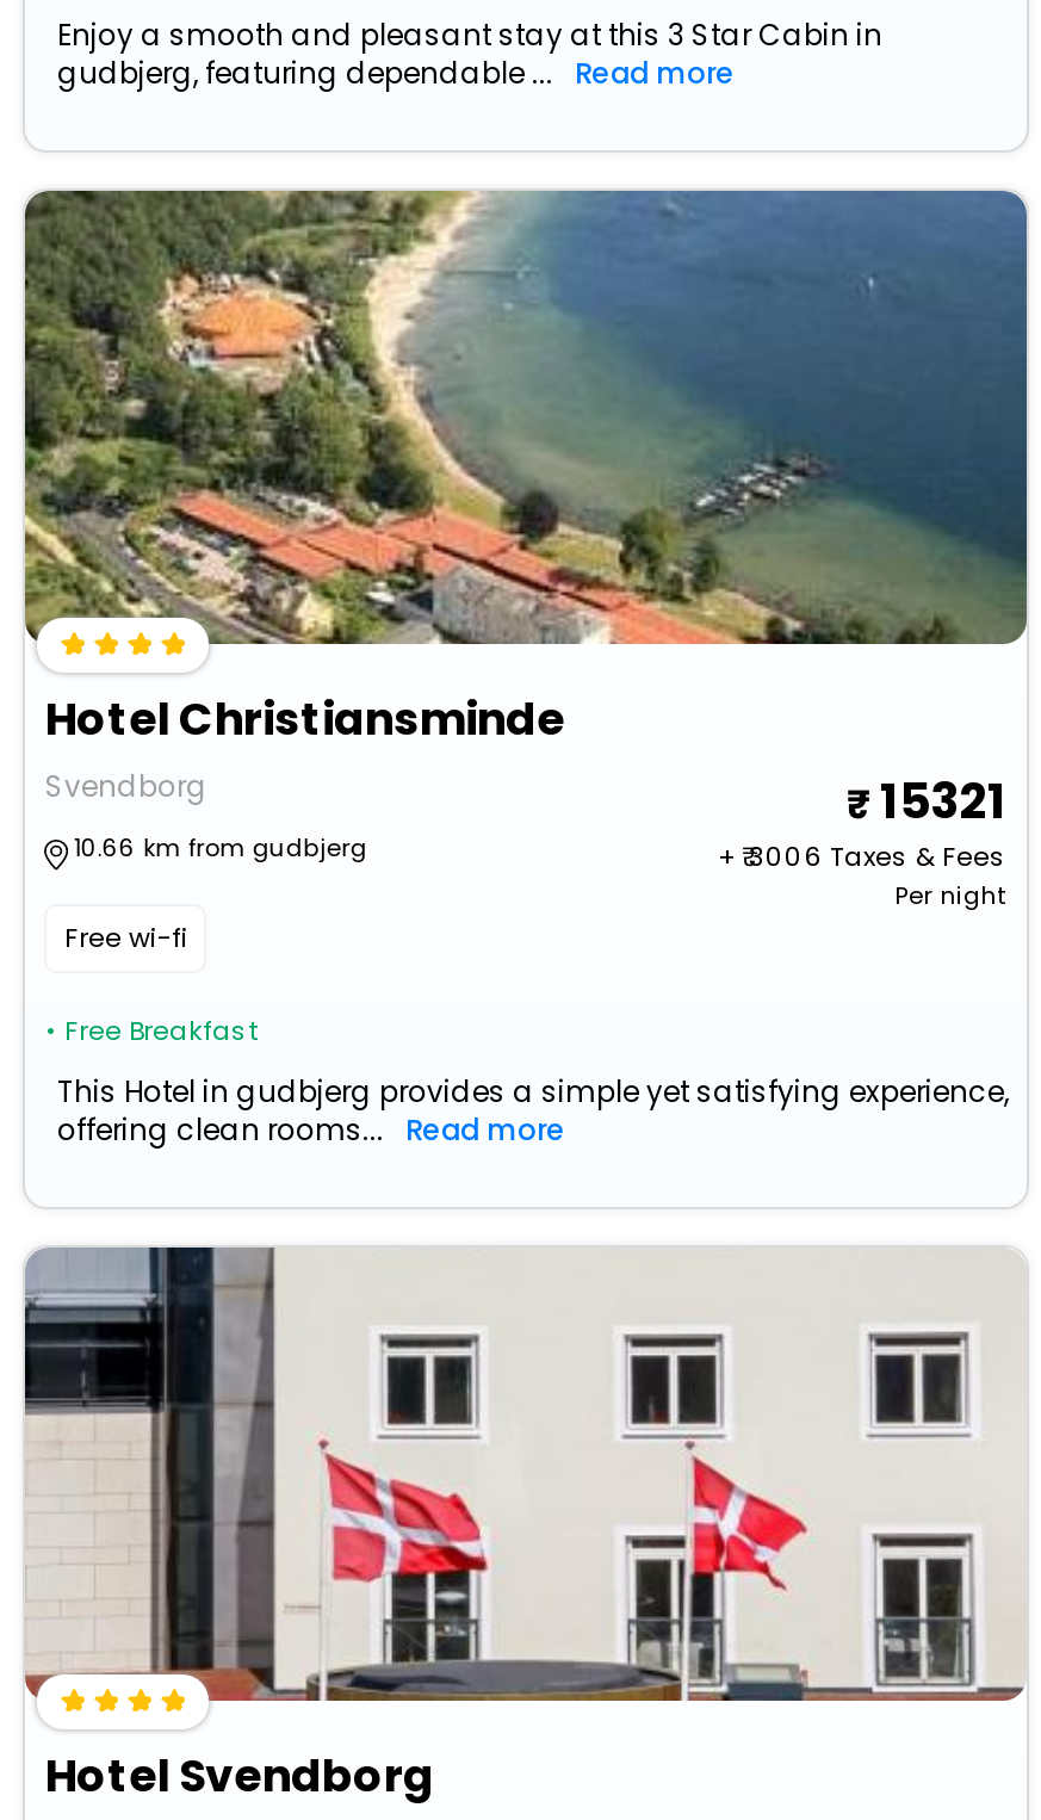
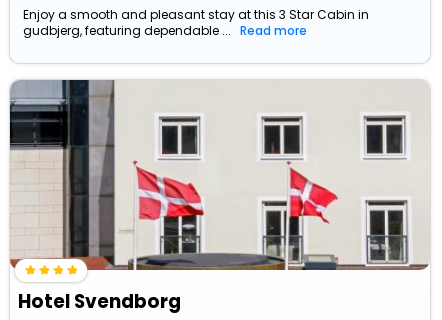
- [image]
- Hotel Christiansminde
- Svendborg
- 10.66 km from gudbjerg
- Free wi-fi
- • Free Breakfast

- 15321
- + ₹3006 Taxes & Fees
- Per night

- This Hotel in gudbjerg provides a simple yet satisfying experience,
- offering clean rooms... Read more
